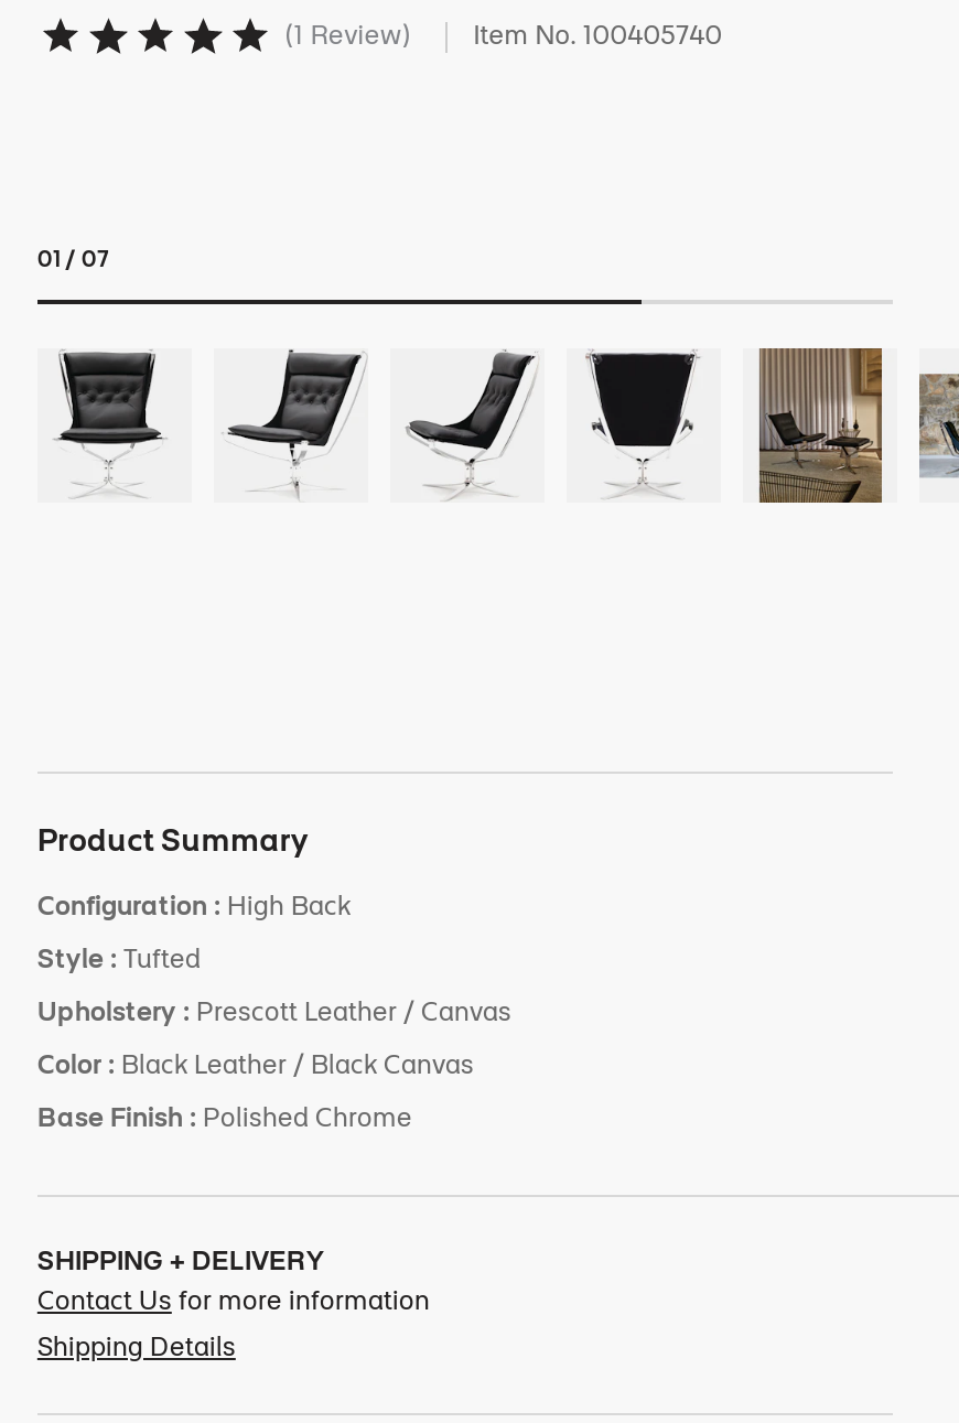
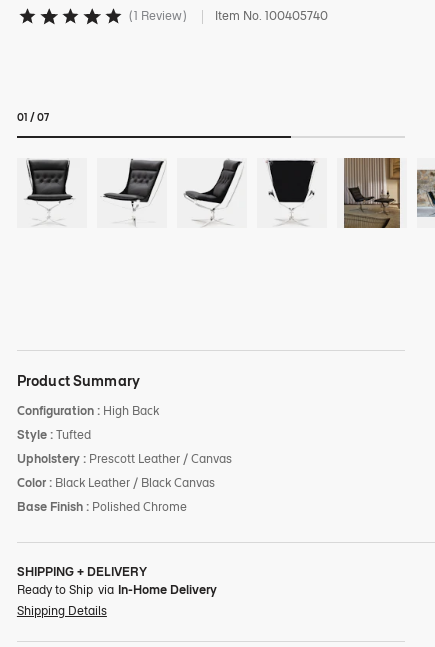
- Contact Us for more information
+ Ready to Ship via In-Home Delivery
